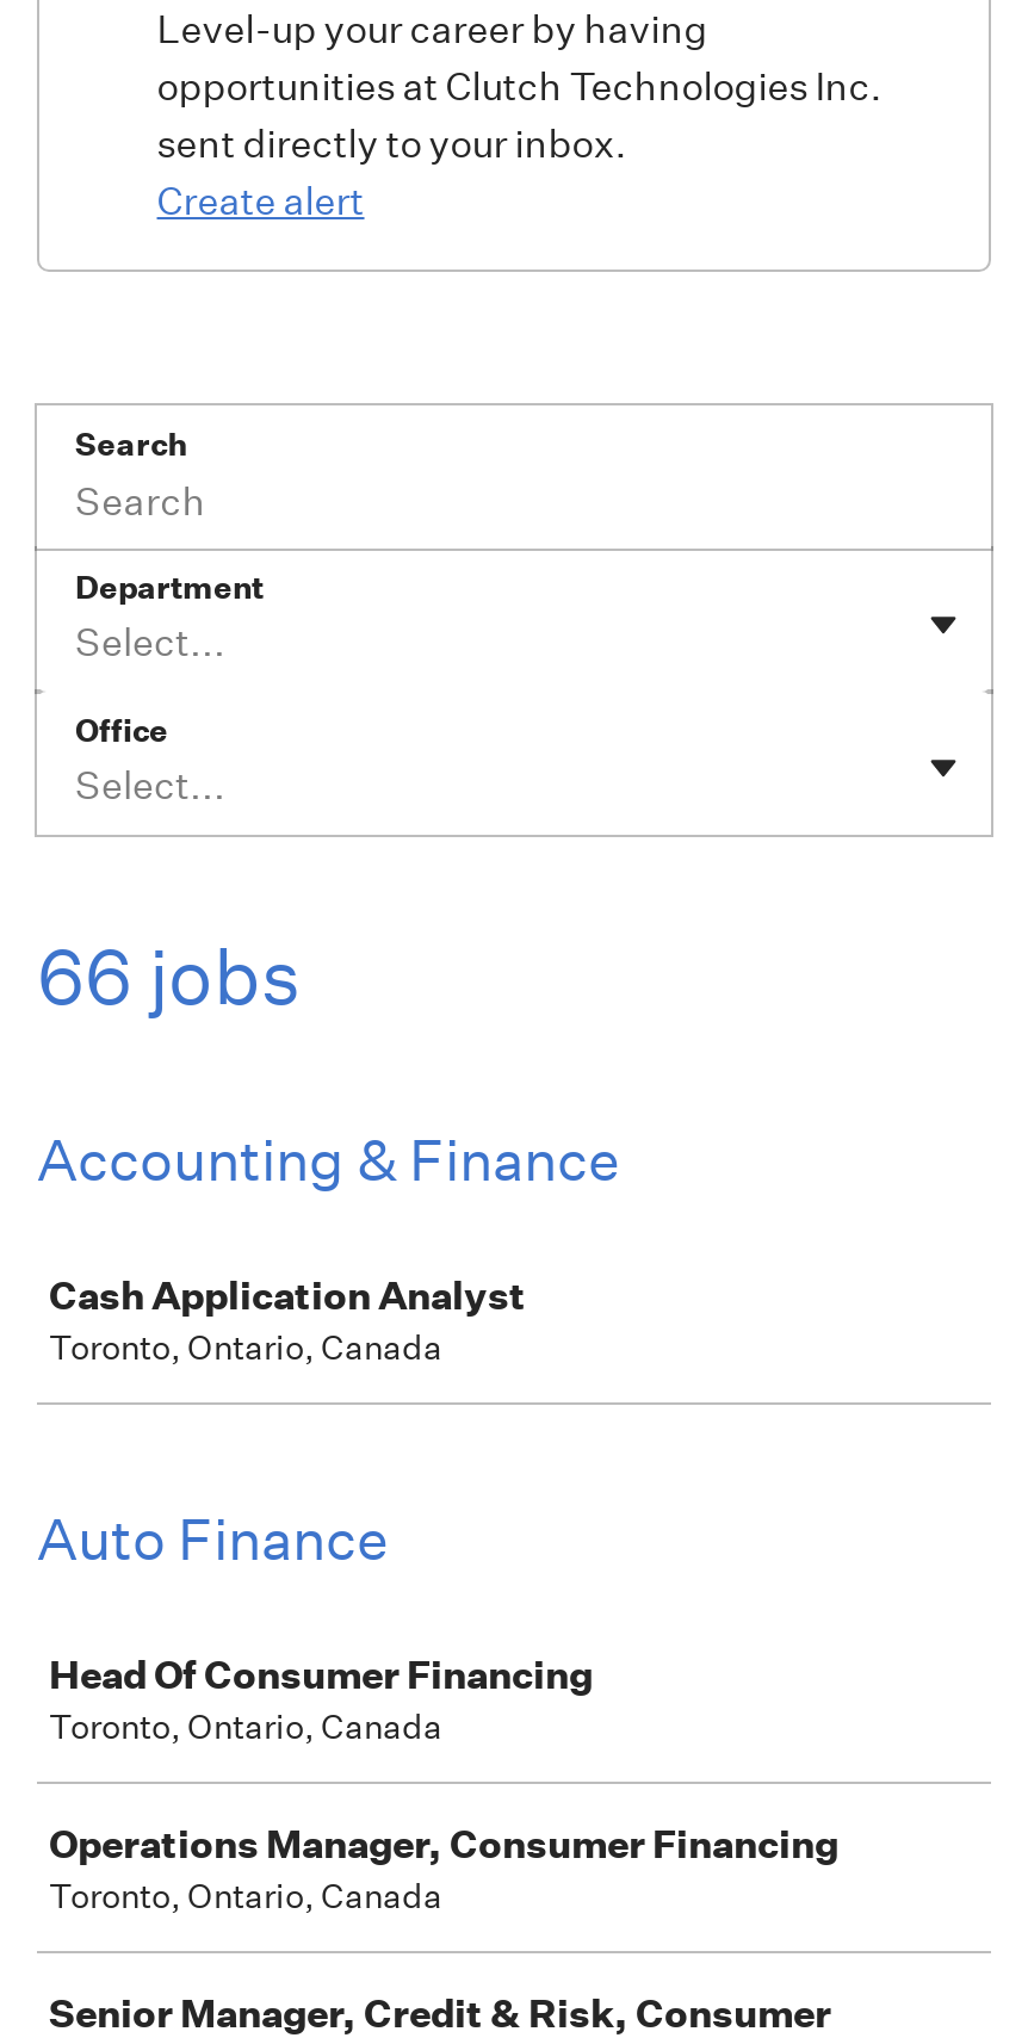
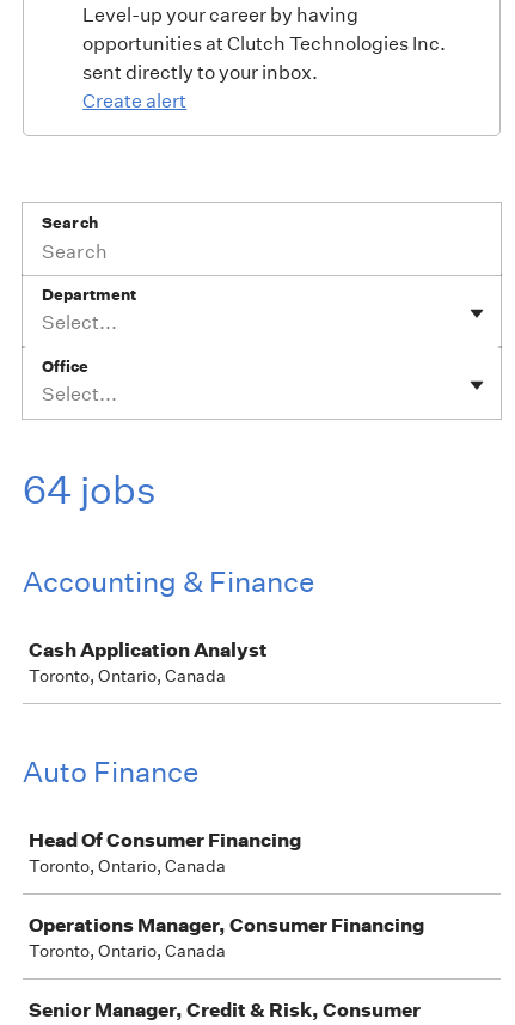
- 66 jobs
+ 64 jobs
